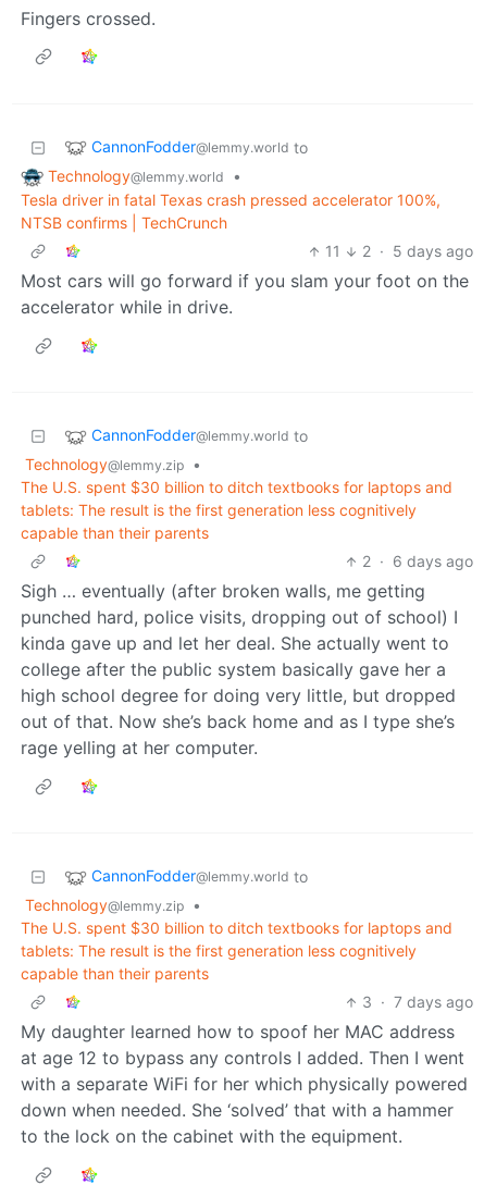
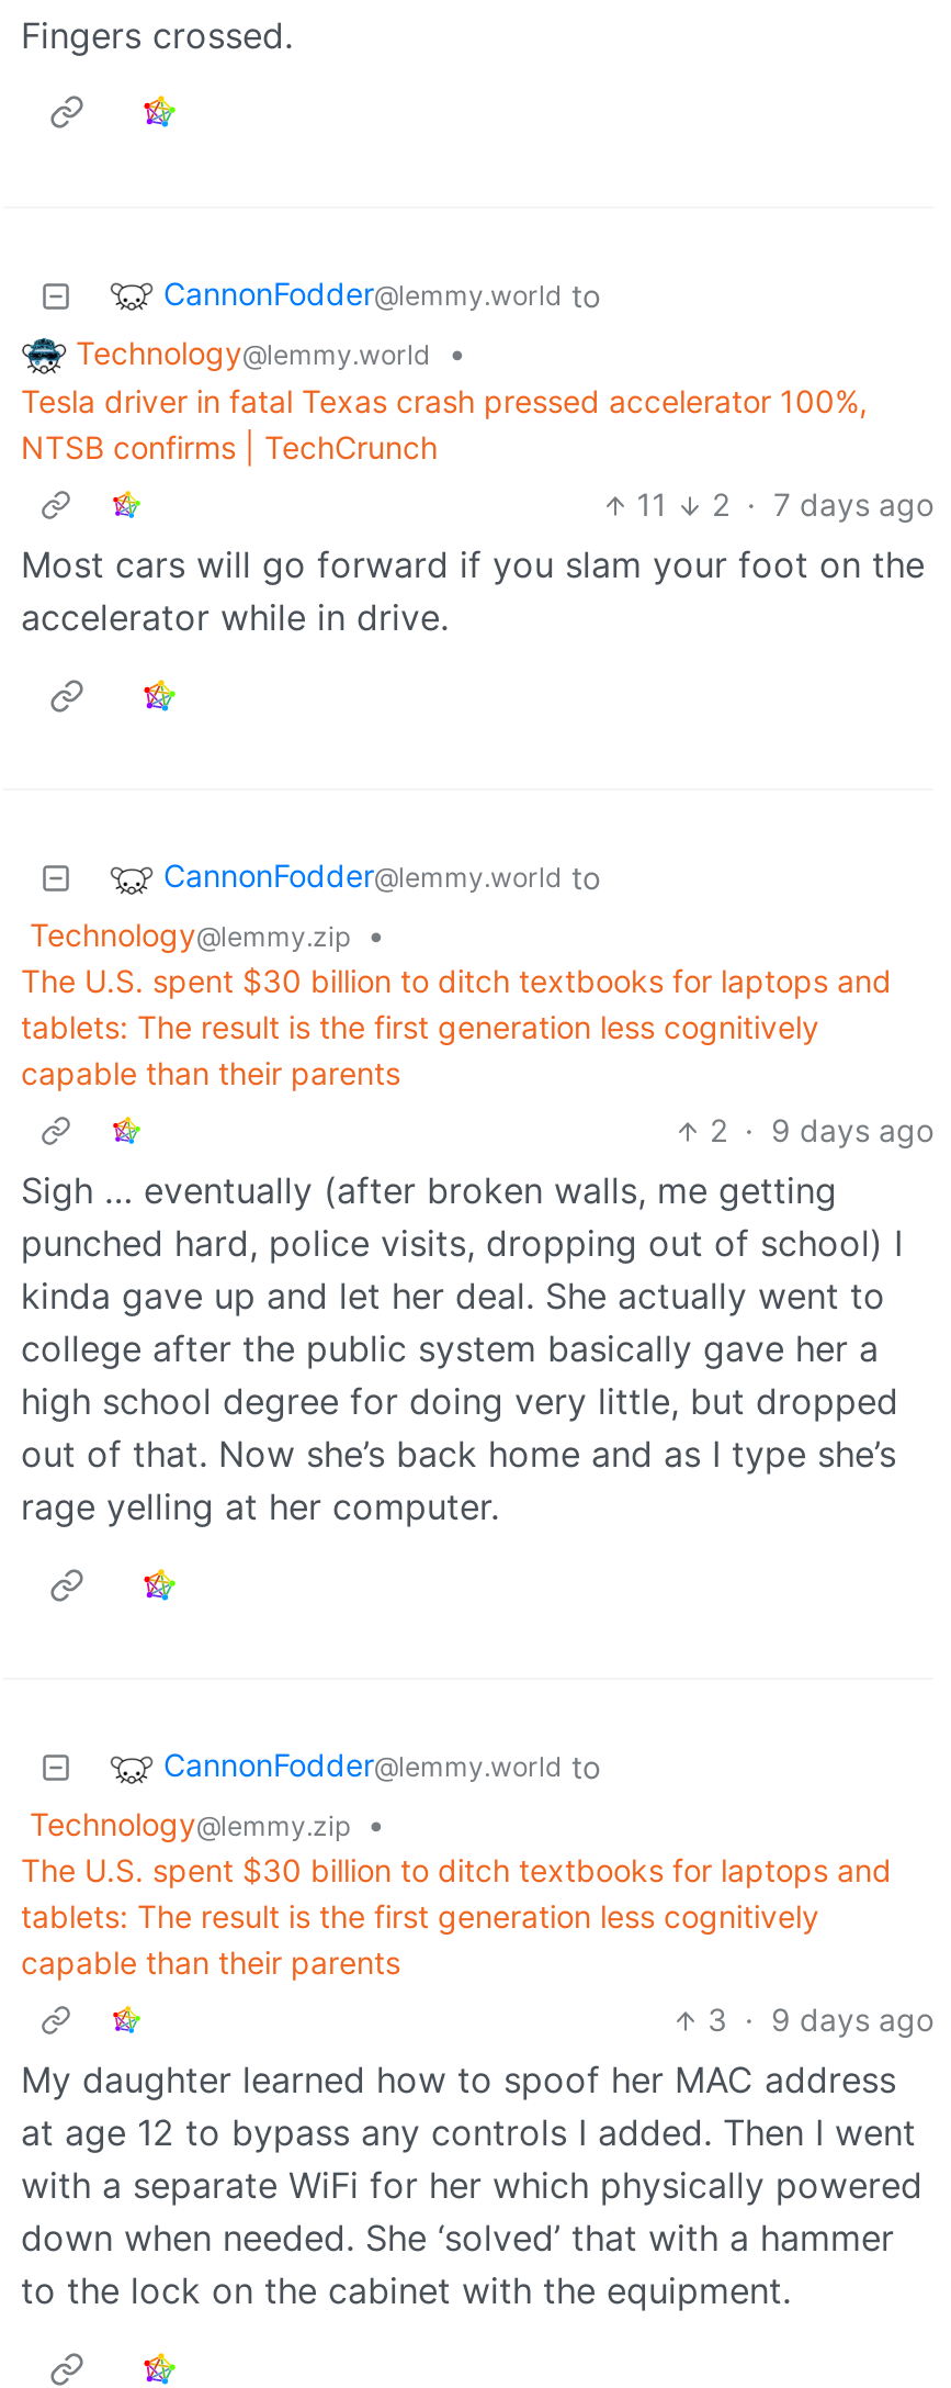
- 11 2 · 5 days ago
+ 11 2 · 7 days ago

- 2 · 6 days ago
+ 2 · 9 days ago

- 3 · 7 days ago
+ 3 · 9 days ago
